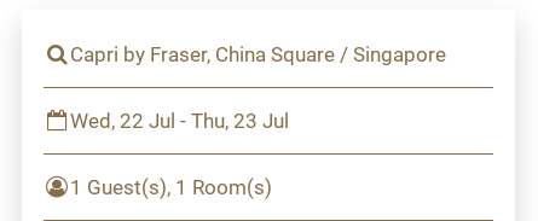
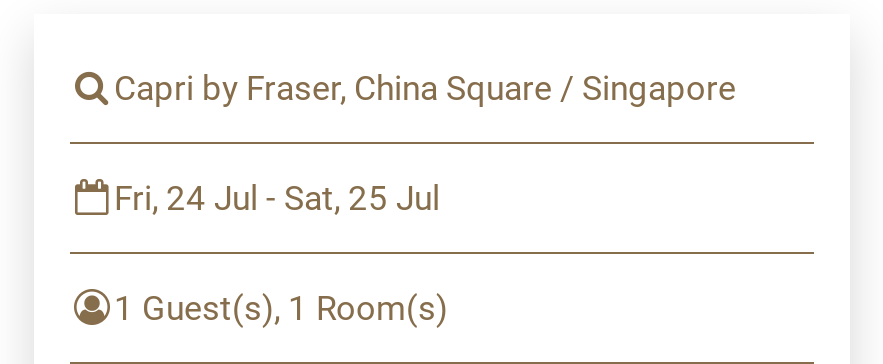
- Wed, 22 Jul - Thu, 23 Jul
+ Fri, 24 Jul - Sat, 25 Jul
